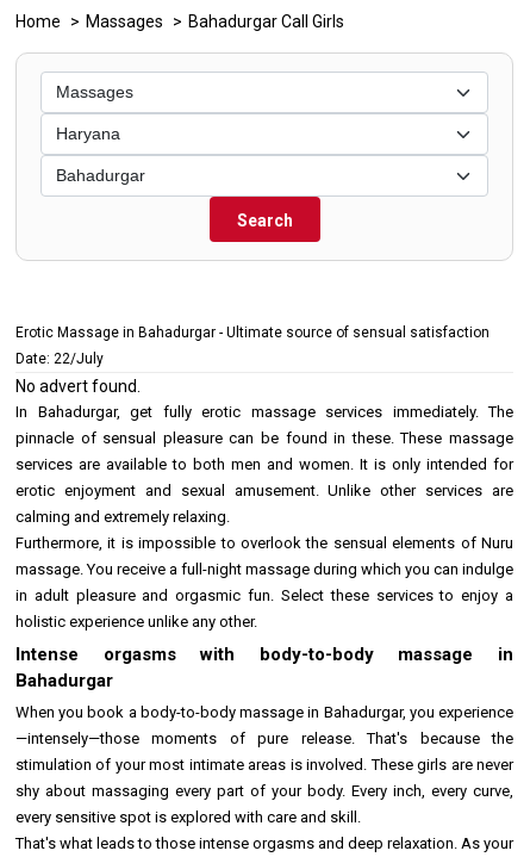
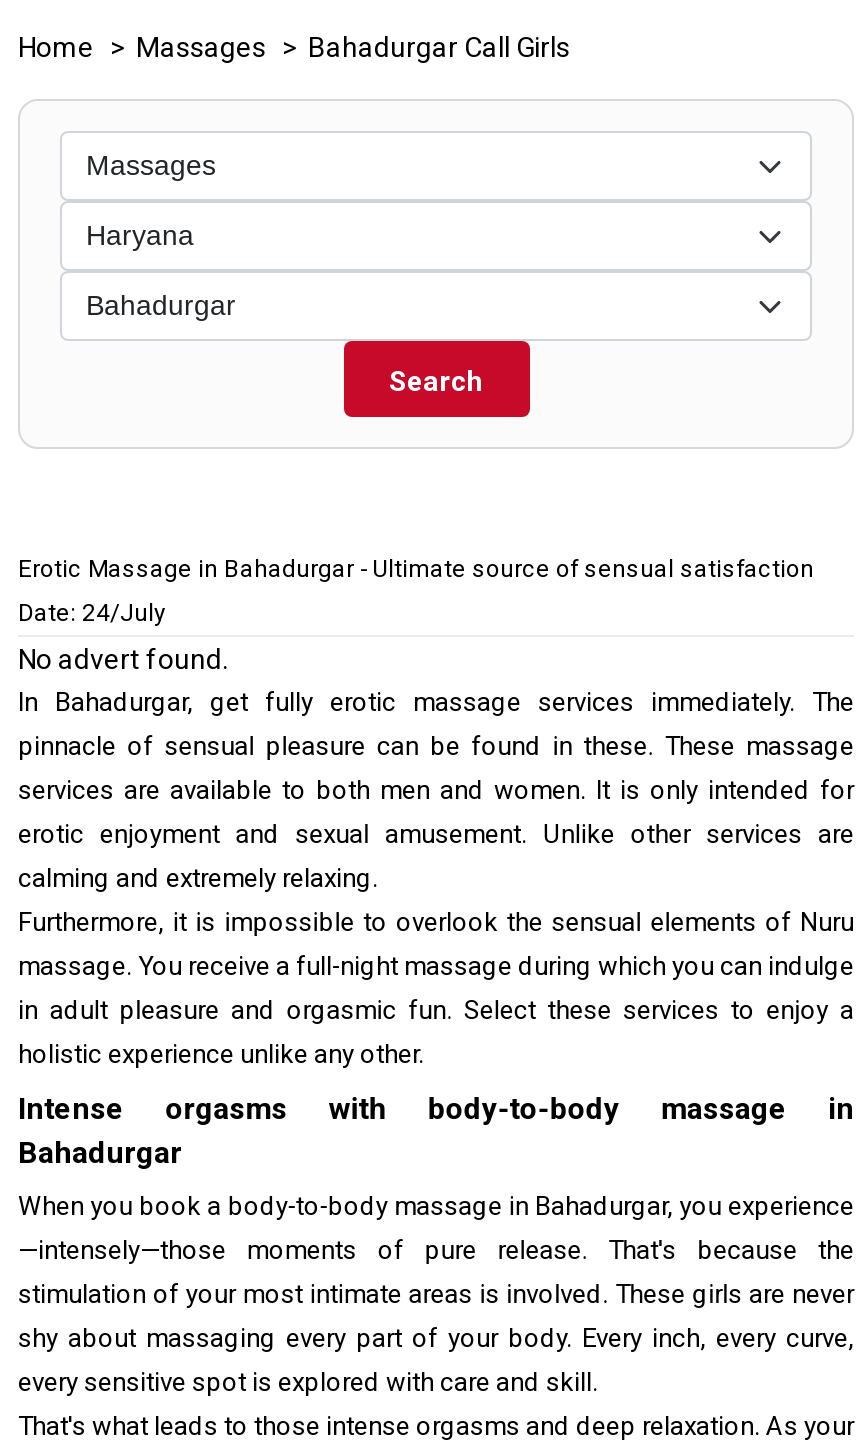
- Date: 22/July
+ Date: 24/July
